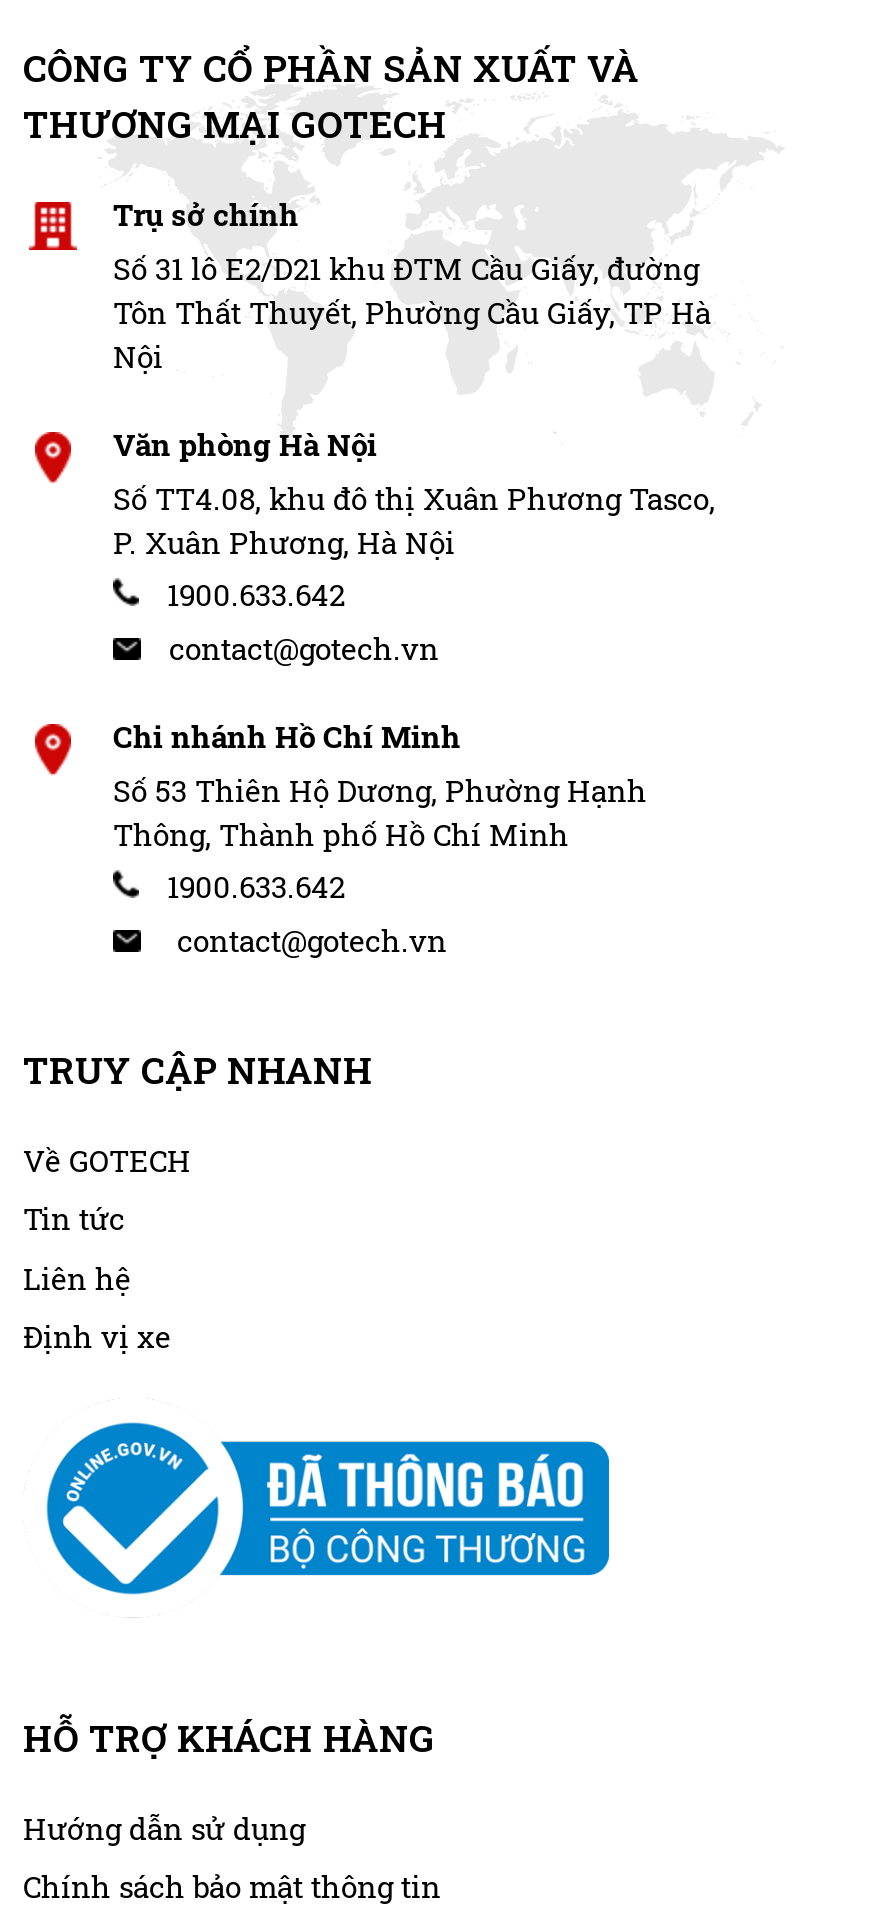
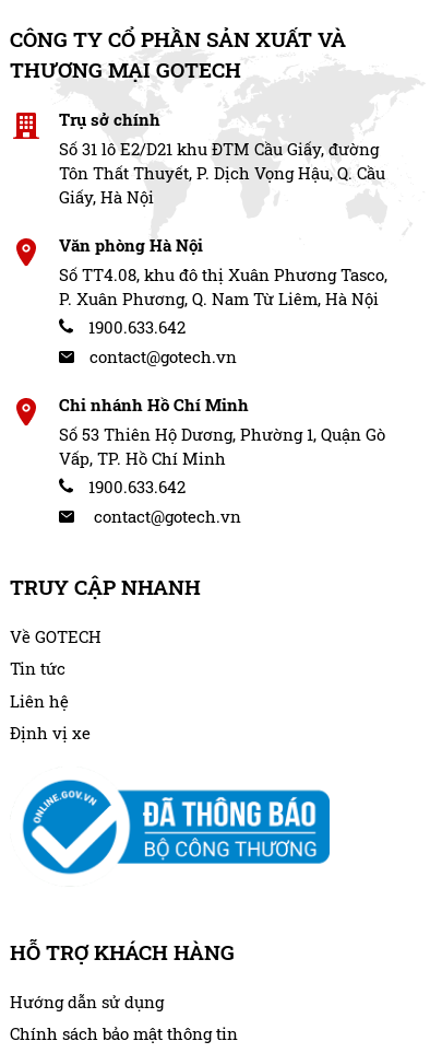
- Tôn Thất Thuyết, Phường Cầu Giấy, TP Hà
- Nội
+ Tôn Thất Thuyết, P. Dịch Vọng Hậu, Q. Cầu
+ Giấy, Hà Nội

- P. Xuân Phương, Hà Nội
+ P. Xuân Phương, Q. Nam Từ Liêm, Hà Nội

- Số 53 Thiên Hộ Dương, Phường Hạnh
- Thông, Thành phố Hồ Chí Minh
+ Số 53 Thiên Hộ Dương, Phường 1, Quận Gò
+ Vấp, TP. Hồ Chí Minh
